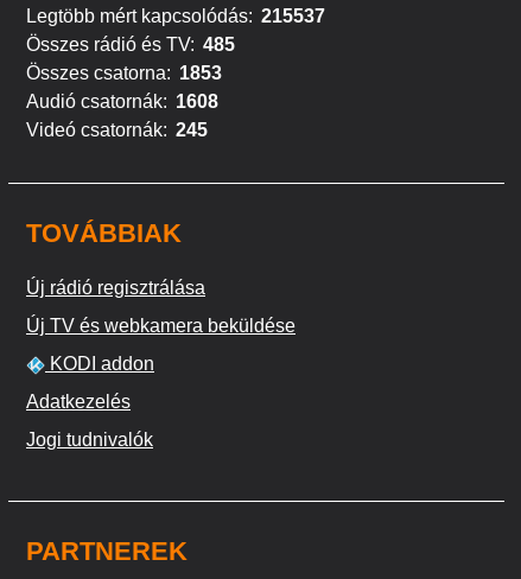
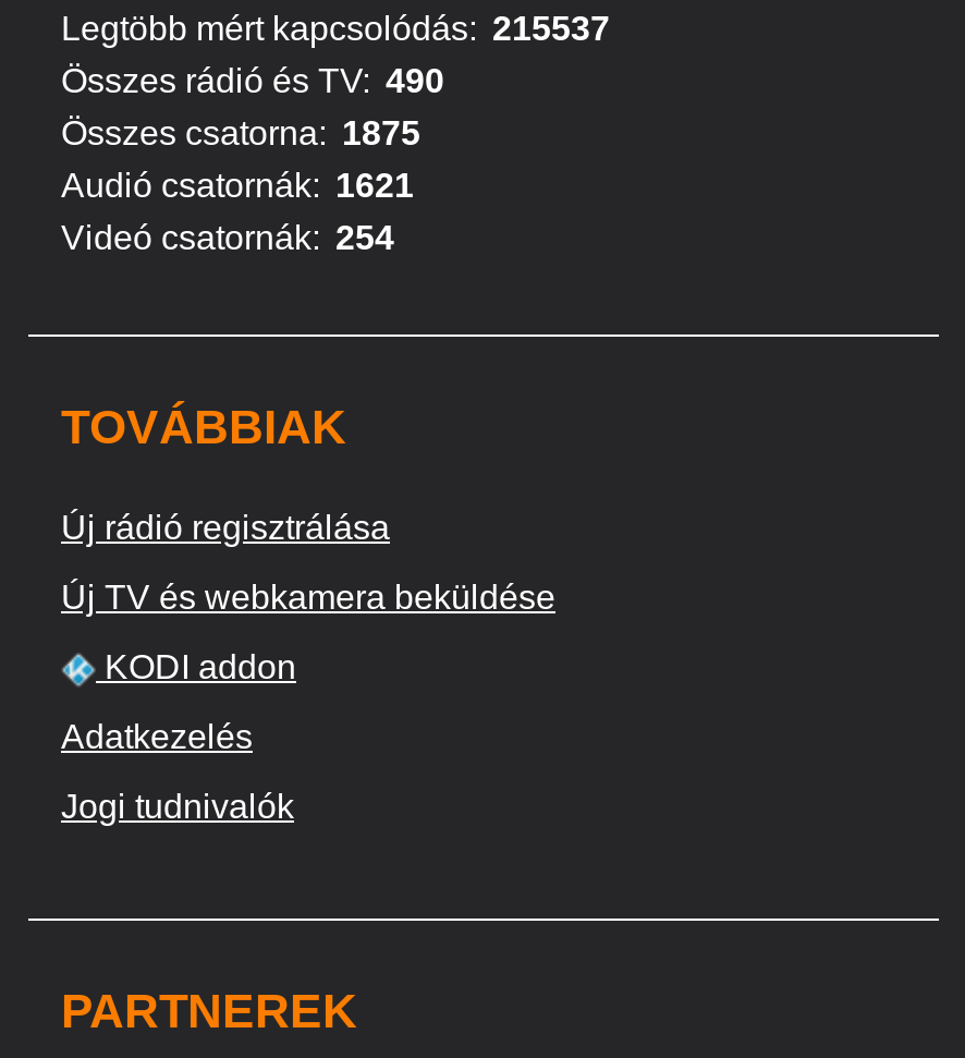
- Összes rádió és TV: 485
+ Összes rádió és TV: 490

- Összes csatorna: 1853
+ Összes csatorna: 1875

- Audió csatornák: 1608
+ Audió csatornák: 1621

- Videó csatornák: 245
+ Videó csatornák: 254
